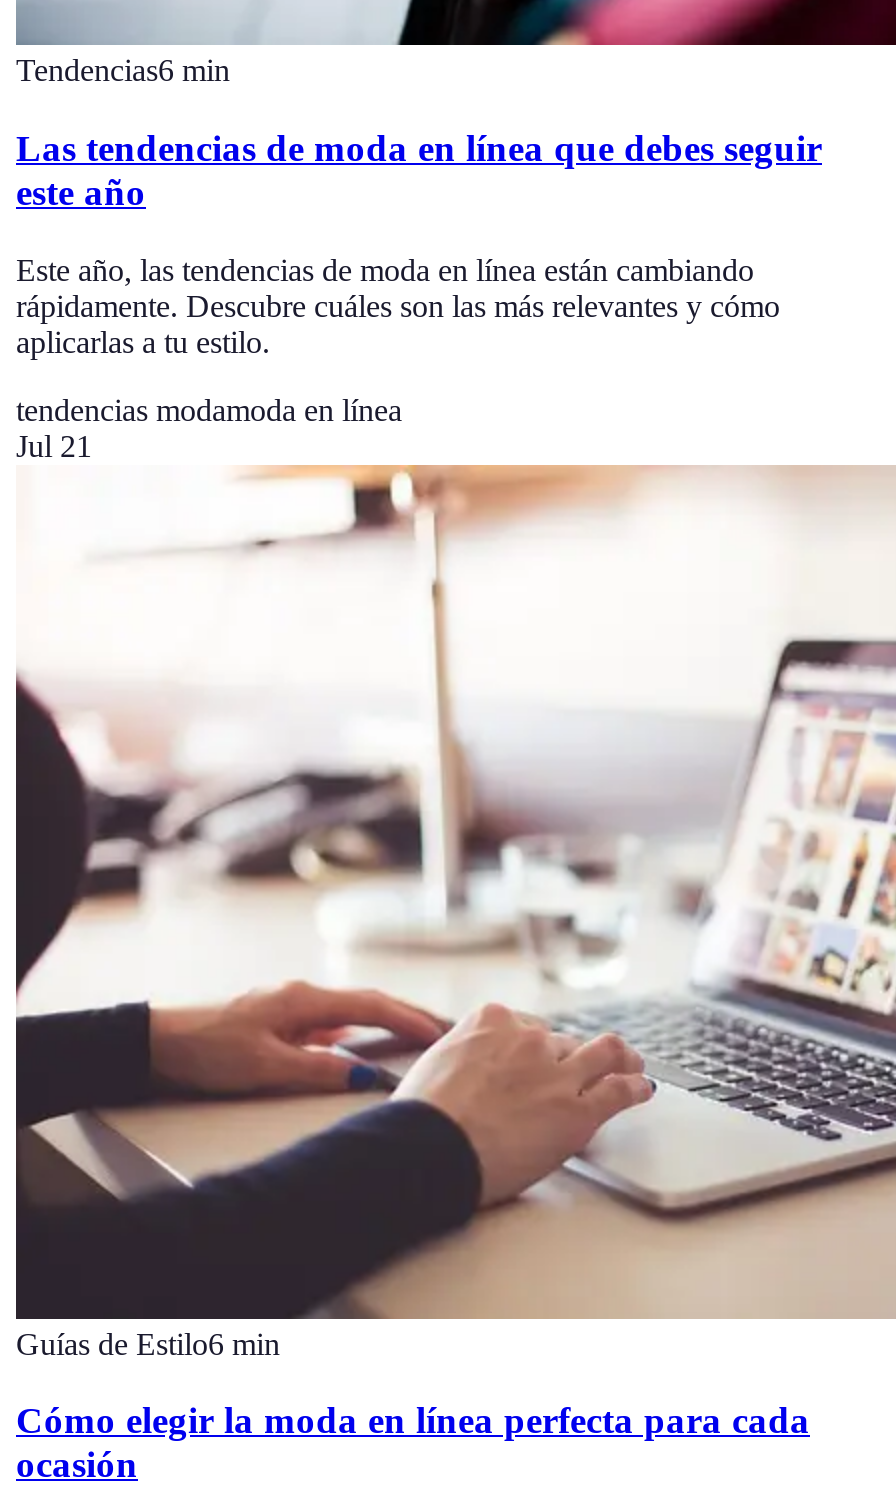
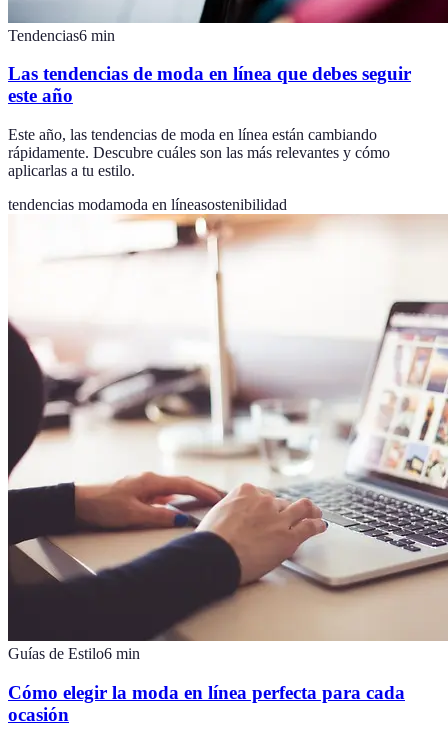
- tendencias modamoda en línea
- Jul 21
+ tendencias modamoda en líneasostenibilidad
